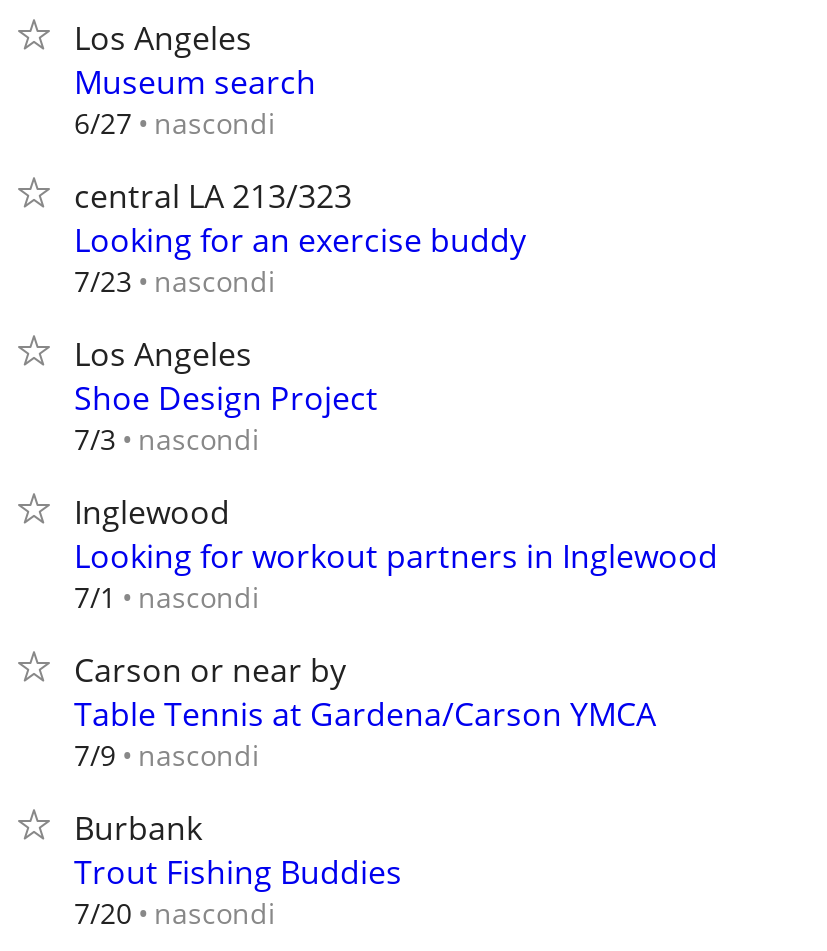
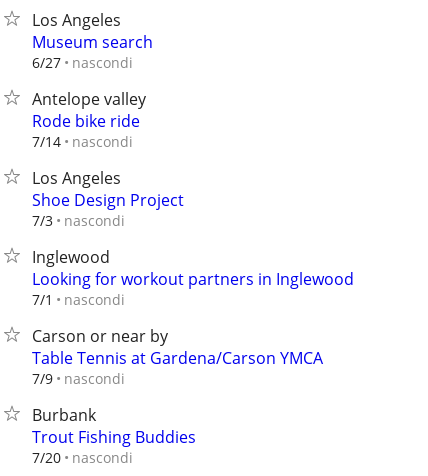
- central LA 213/323
- Looking for an exercise buddy
- 7/23 nascondi
+ Antelope valley
+ Rode bike ride
+ 7/14 nascondi
